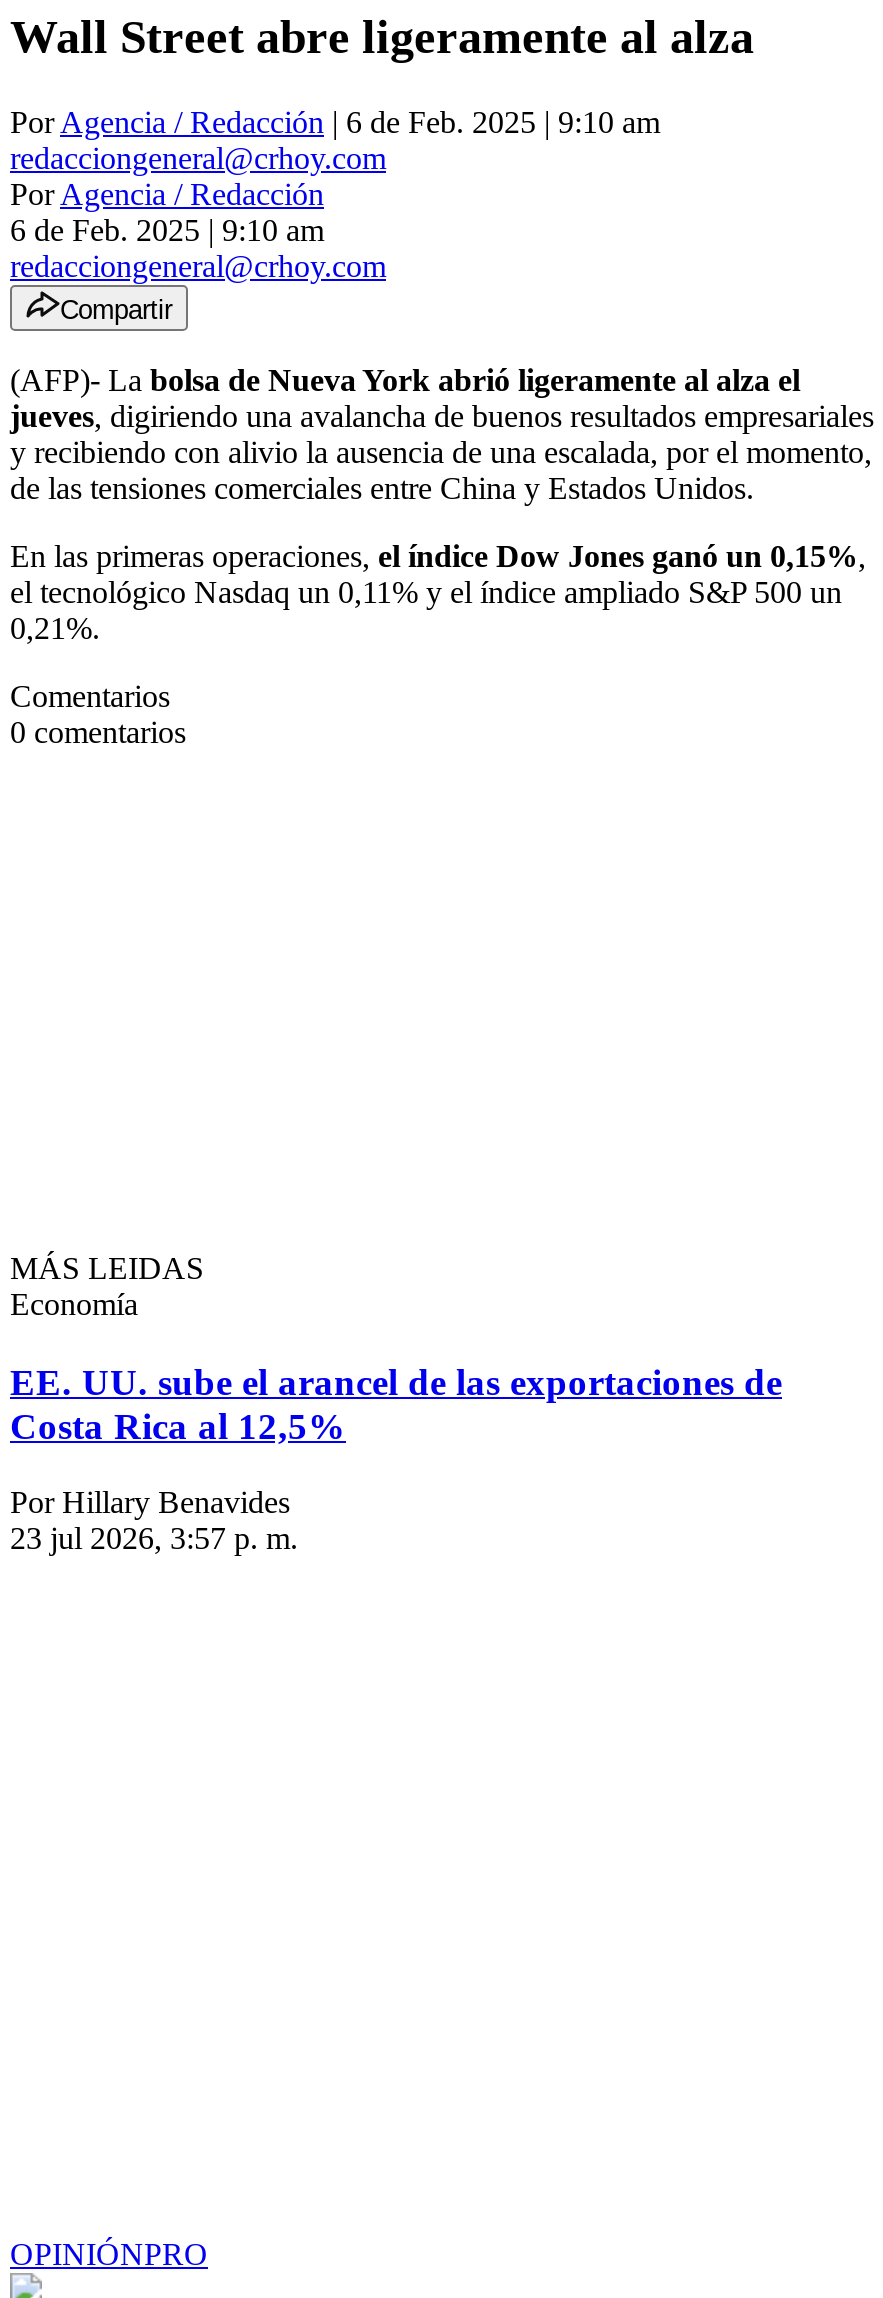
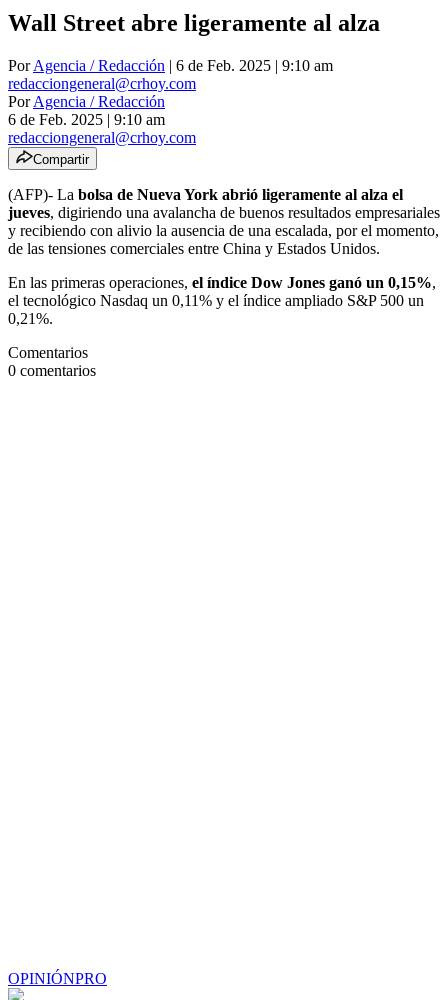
- MÁS LEIDAS
- Economía
- EE. UU. sube el arancel de las exportaciones de
- Costa Rica al 12,5%
- Por Hillary Benavides
- 23 jul 2026, 3:57 p. m.
